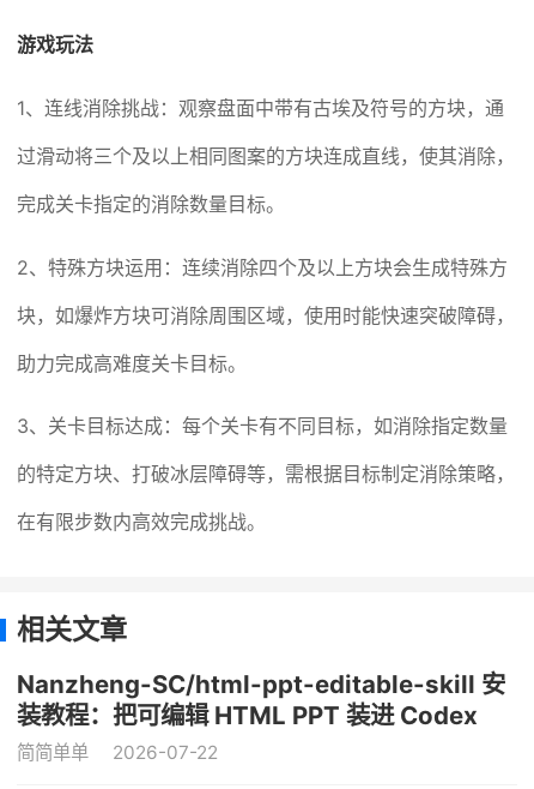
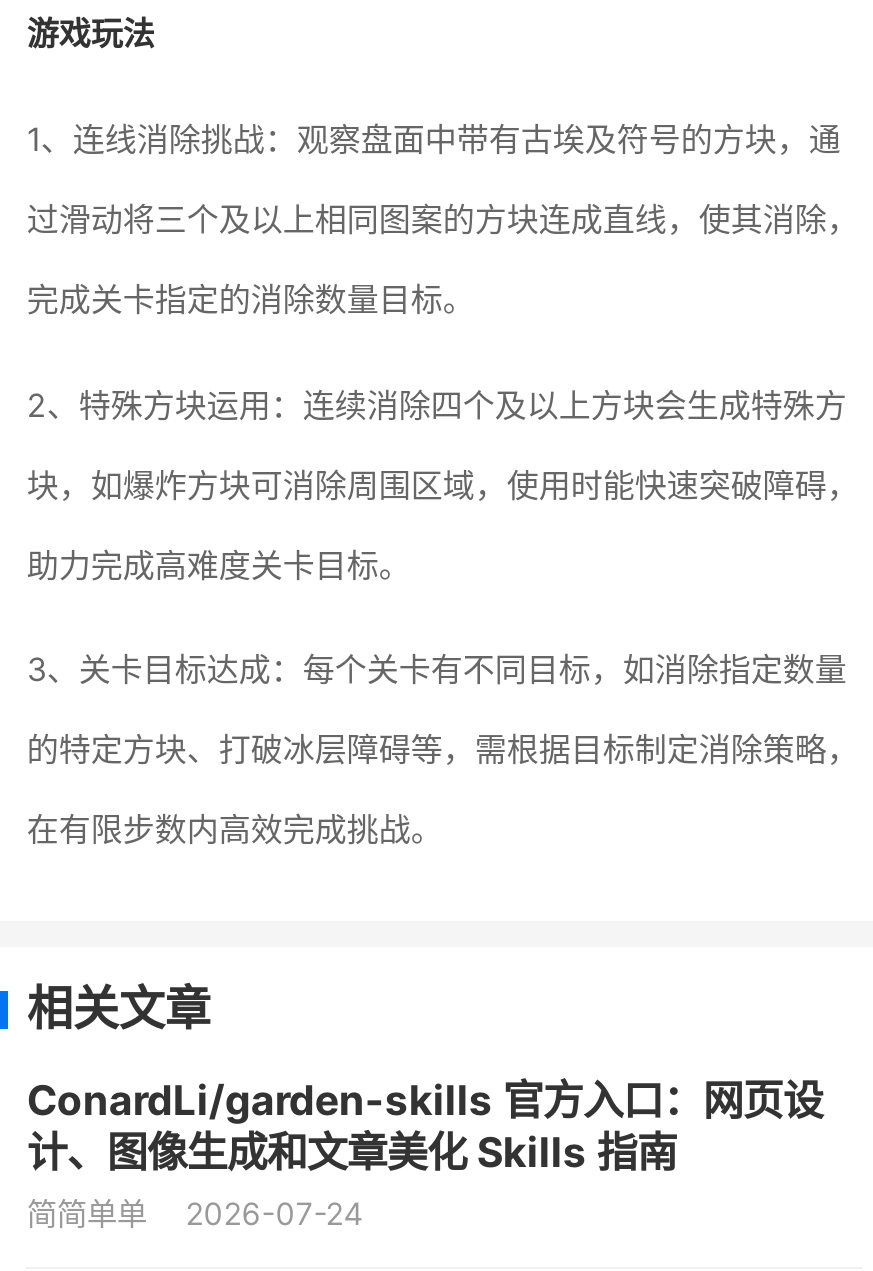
- Nanzheng-SC/html-ppt-editable-skill 安
- 装教程：把可编辑 HTML PPT 装进 Codex
+ ConardLi/garden-skills 官方入口：网页设
+ 计、图像生成和文章美化 Skills 指南

- 简简单单 2026-07-22
+ 简简单单 2026-07-24
